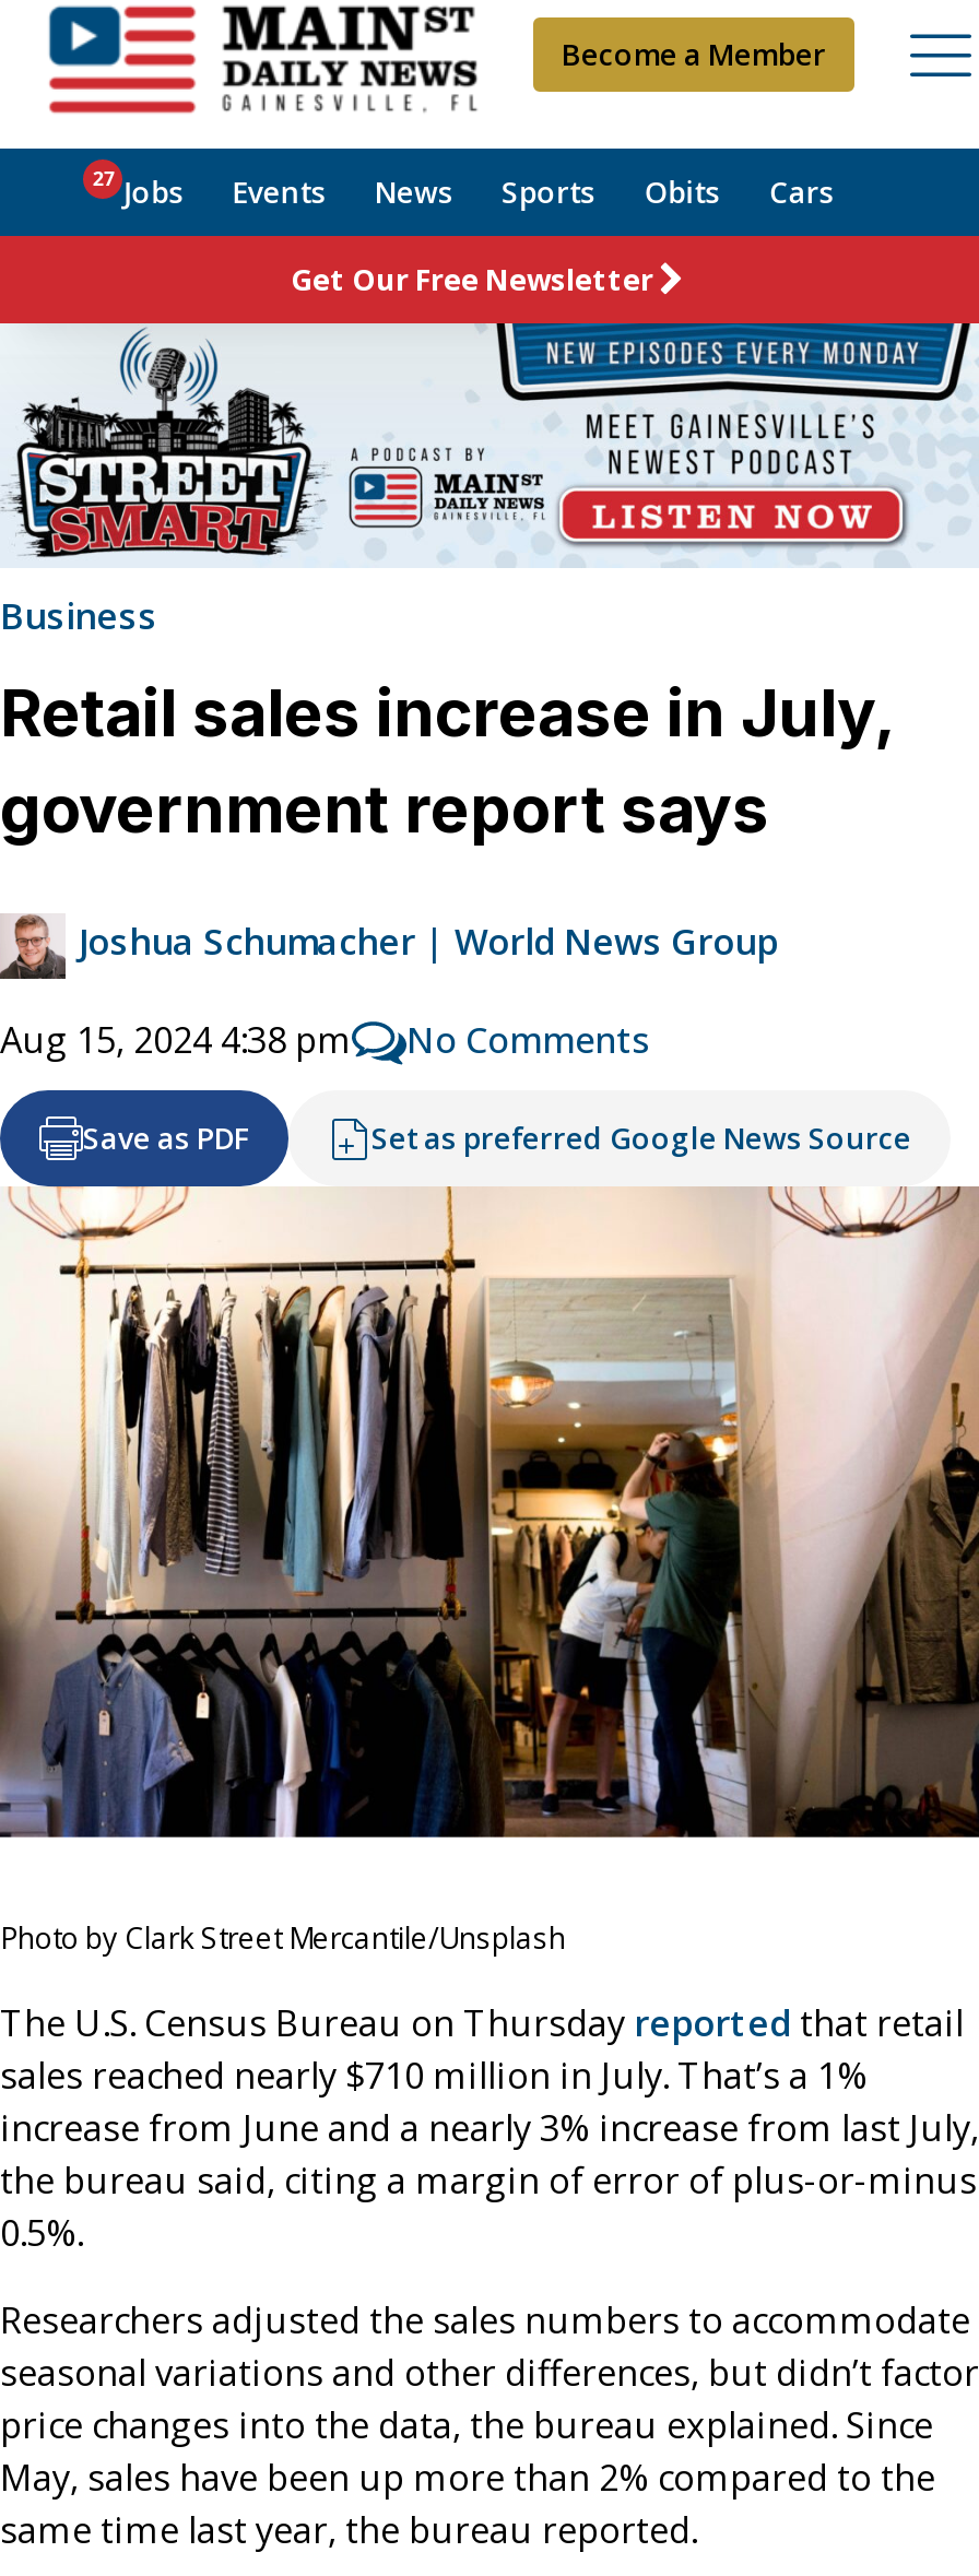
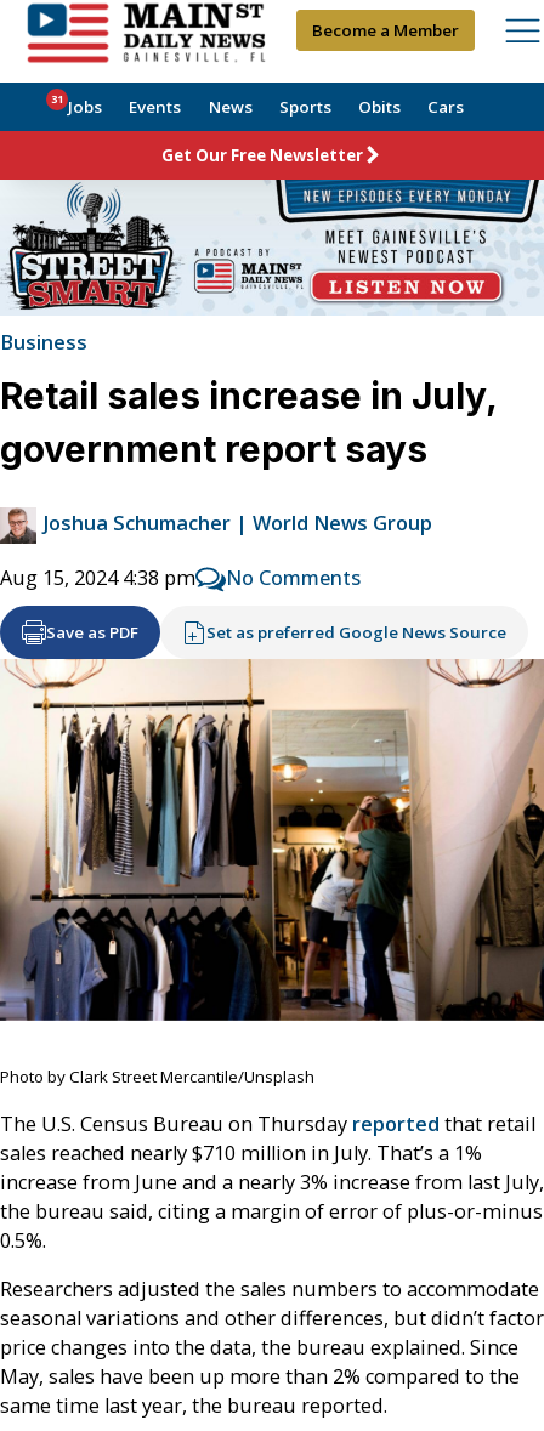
- 27 Jobs Events News Sports Obits Cars
+ 31 Jobs Events News Sports Obits Cars
